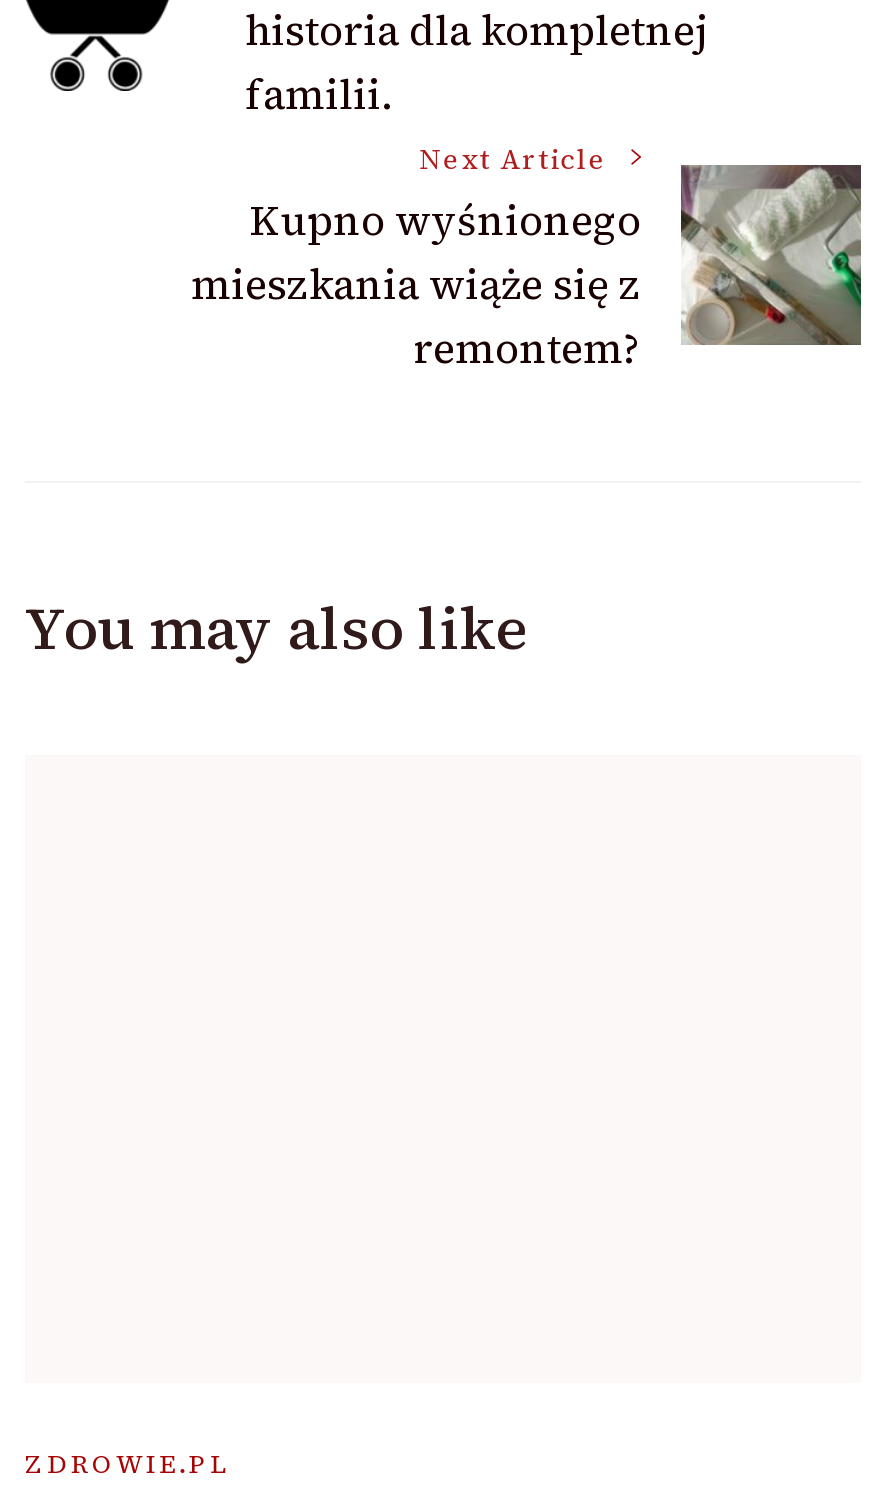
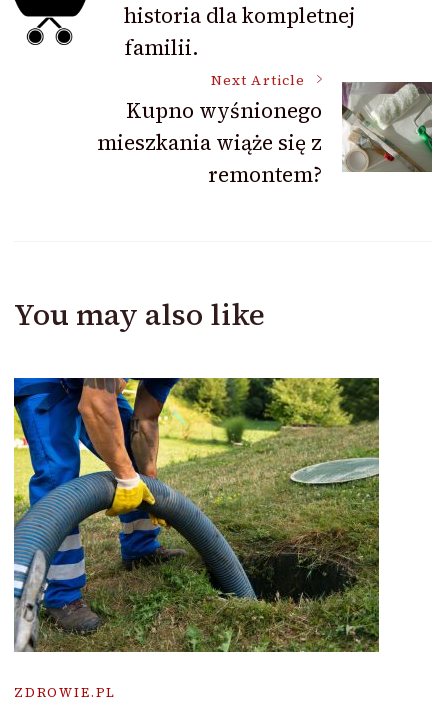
+ [image]
